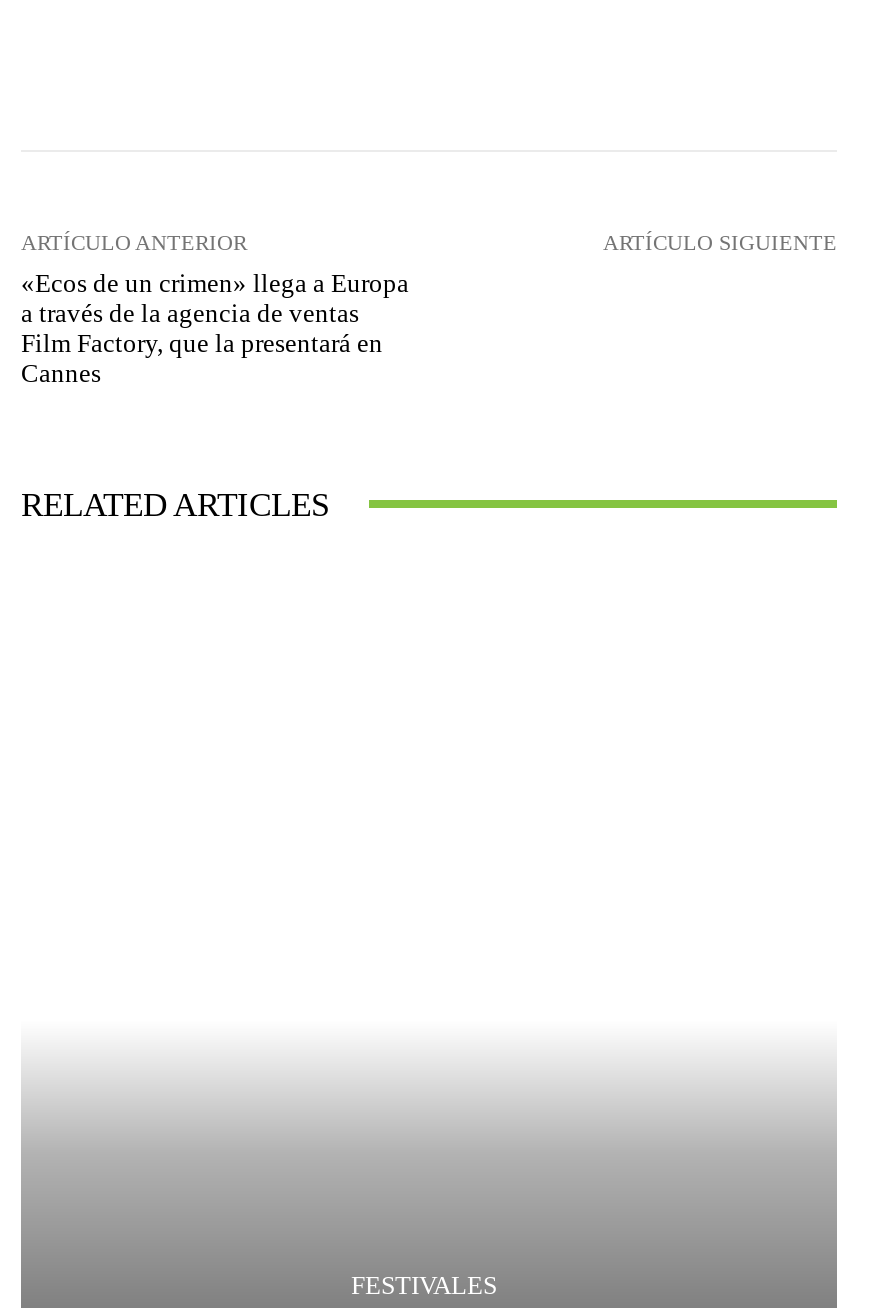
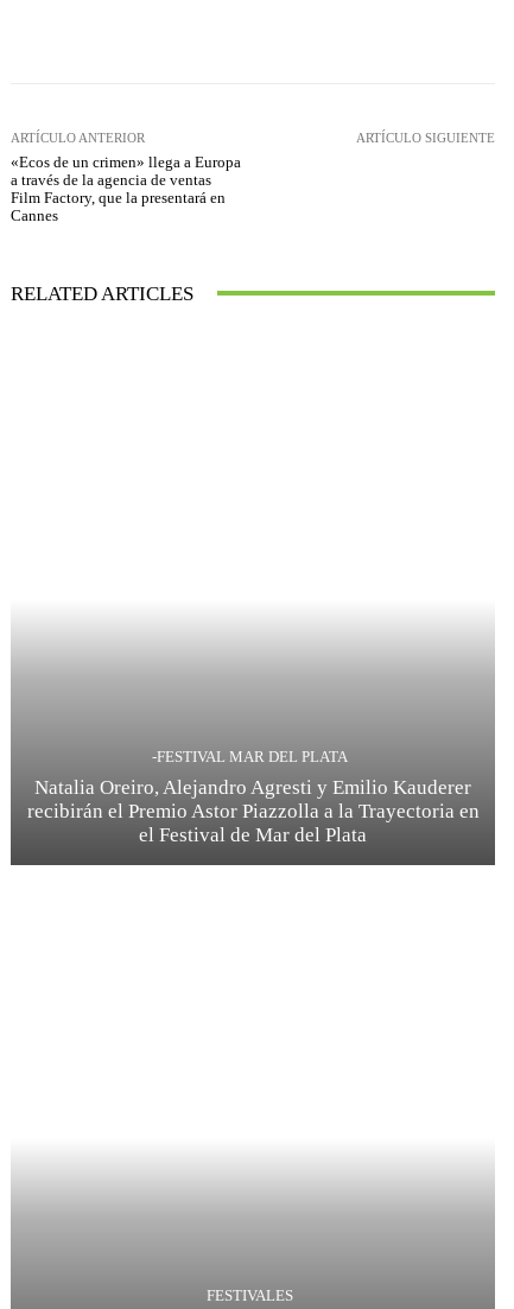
+ -FESTIVAL MAR DEL PLATA
+ Natalia Oreiro, Alejandro Agresti y Emilio Kauderer
+ recibirán el Premio Astor Piazzolla a la Trayectoria en
+ el Festival de Mar del Plata
